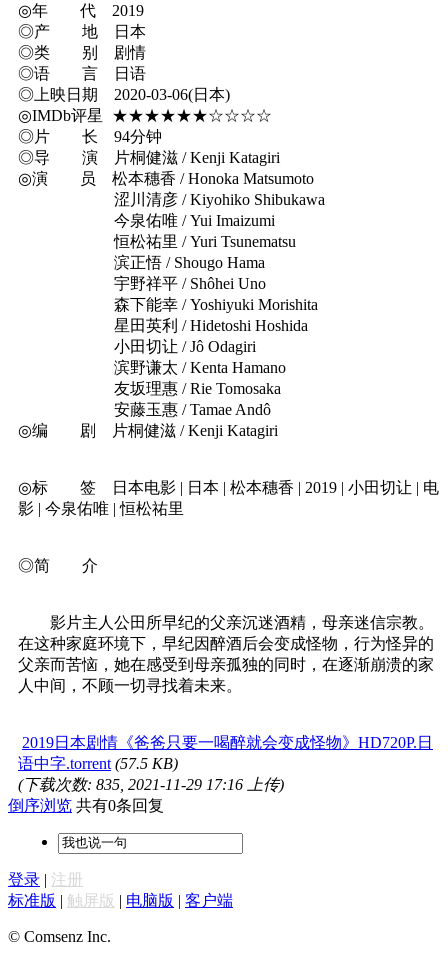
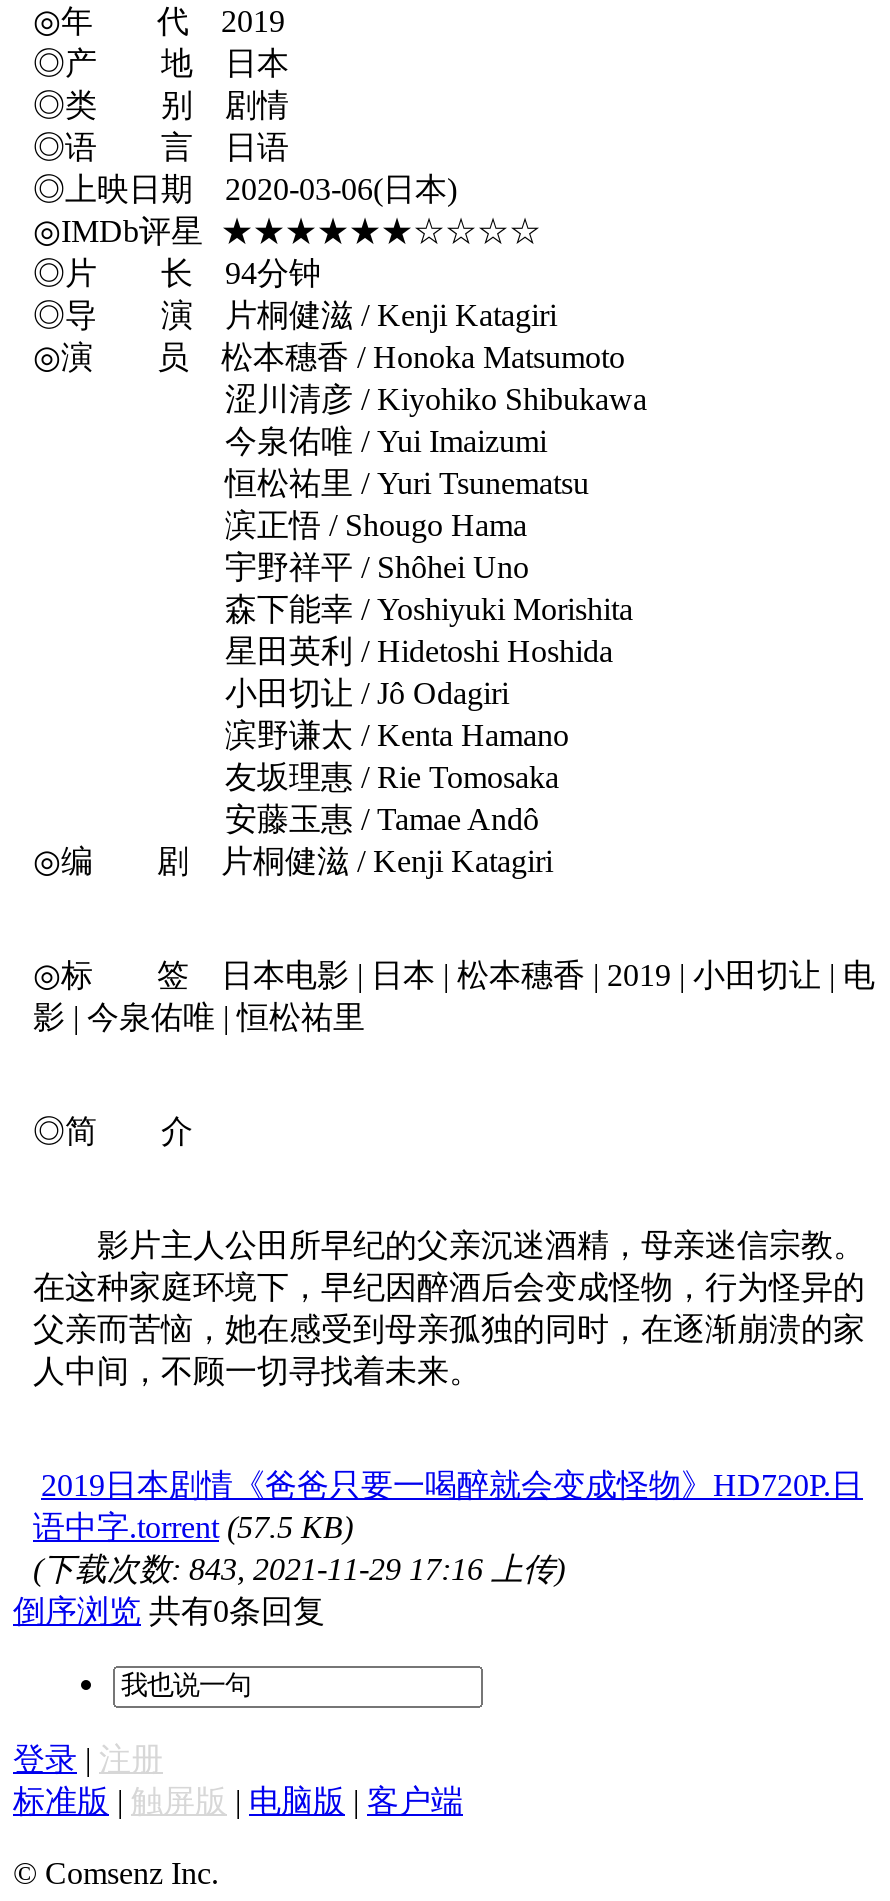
- (下载次数: 835, 2021-11-29 17:16 上传)
+ (下载次数: 843, 2021-11-29 17:16 上传)
